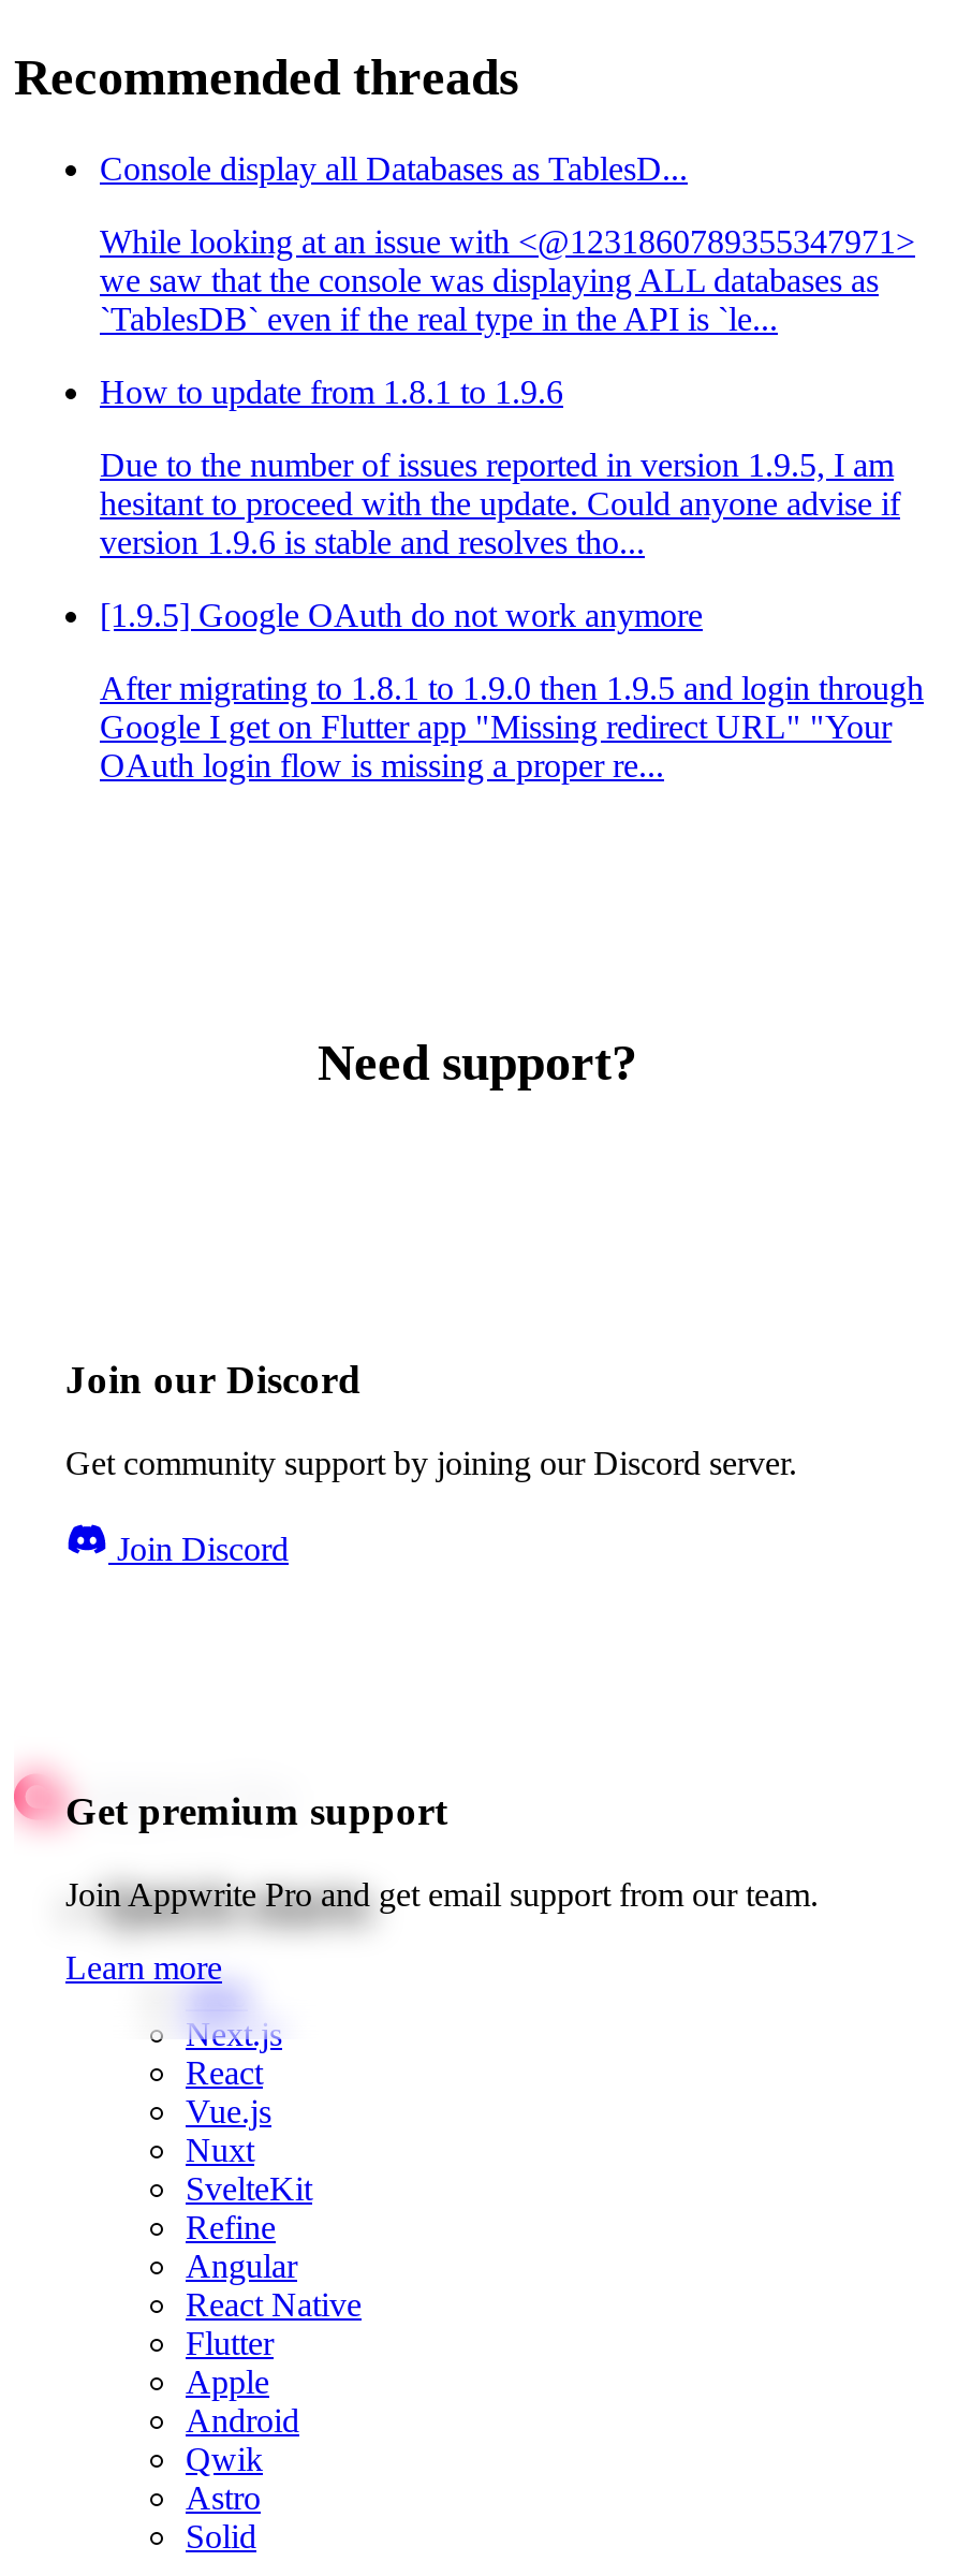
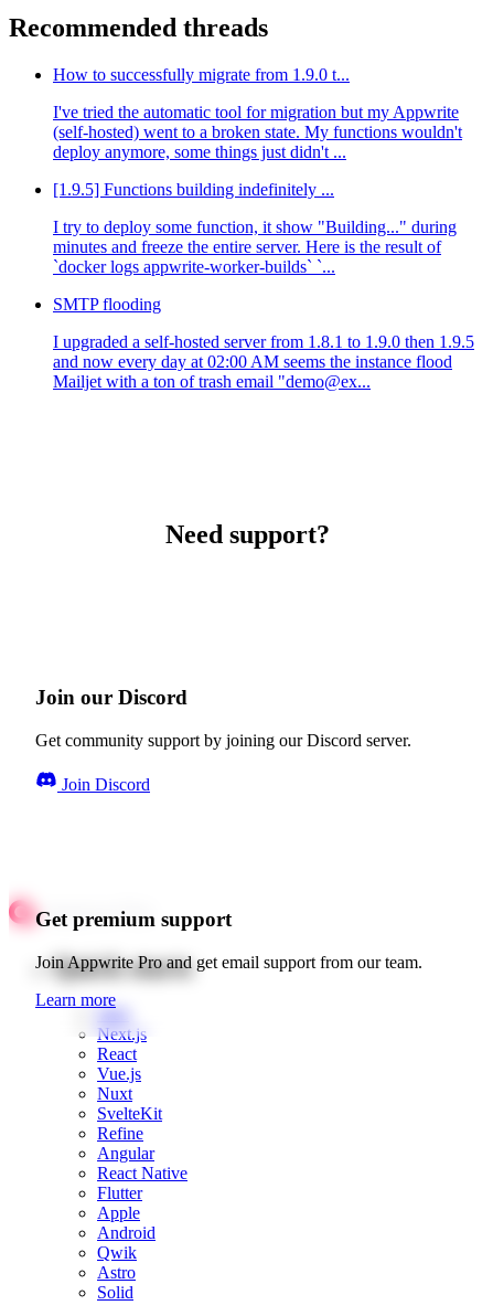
- Console display all Databases as TablesD...
+ How to successfully migrate from 1.9.0 t...

- While looking at an issue with <@1231860789355347971>
- we saw that the console was displaying ALL databases as
- `TablesDB` even if the real type in the API is `le...
+ I've tried the automatic tool for migration but my Appwrite
+ (self-hosted) went to a broken state. My functions wouldn't
+ deploy anymore, some things just didn't ...

- How to update from 1.8.1 to 1.9.6
+ [1.9.5] Functions building indefinitely ...

- Due to the number of issues reported in version 1.9.5, I am
- hesitant to proceed with the update. Could anyone advise if
- version 1.9.6 is stable and resolves tho...
+ I try to deploy some function, it show "Building..." during
+ minutes and freeze the entire server. Here is the result of
+ `docker logs appwrite-worker-builds` `...

- [1.9.5] Google OAuth do not work anymore
+ SMTP flooding

- After migrating to 1.8.1 to 1.9.0 then 1.9.5 and login through
- Google I get on Flutter app "Missing redirect URL" "Your
- OAuth login flow is missing a proper re...
+ I upgraded a self-hosted server from 1.8.1 to 1.9.0 then 1.9.5
+ and now every day at 02:00 AM seems the instance flood
+ Mailjet with a ton of trash email "demo@ex...
